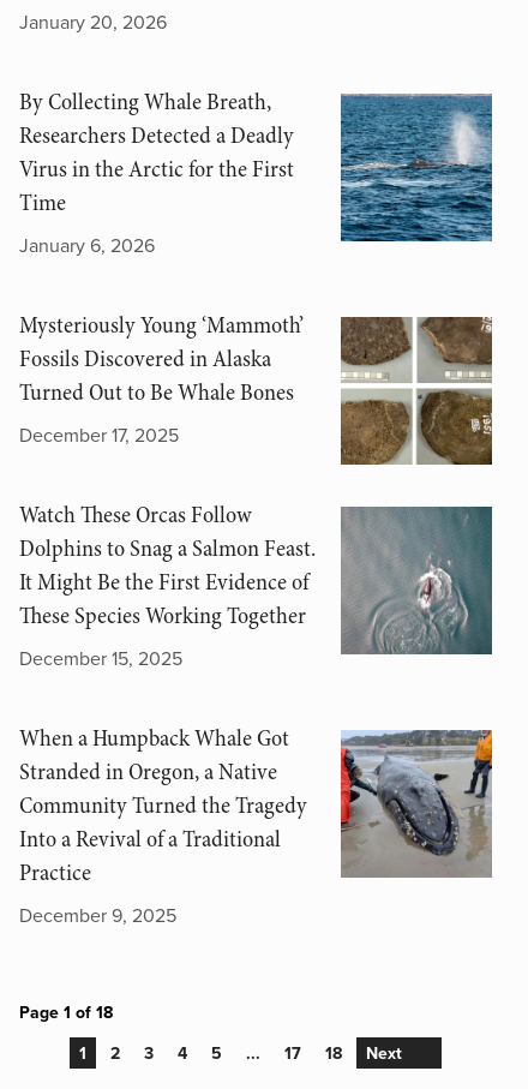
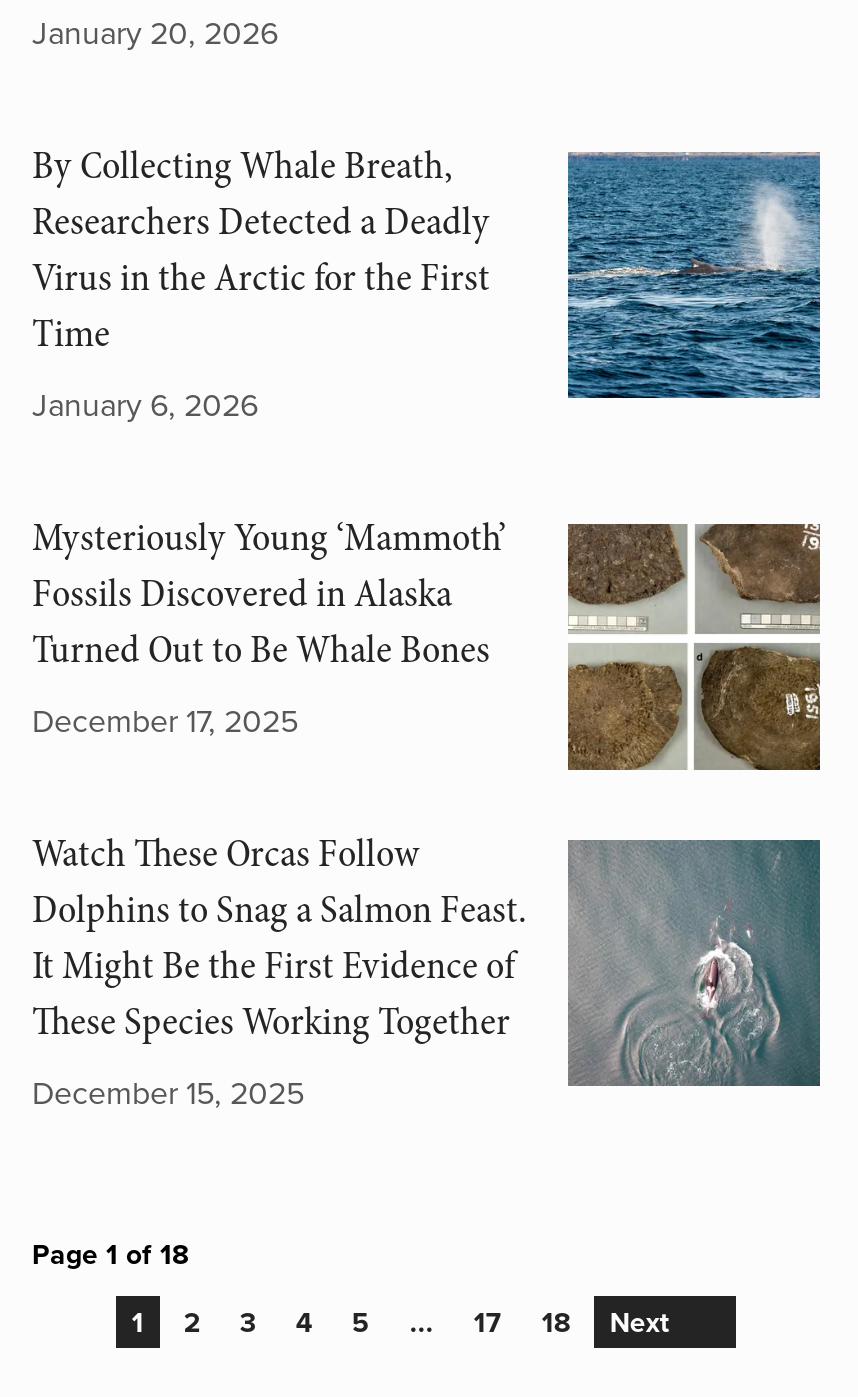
- [image]
- When a Humpback Whale Got
- Stranded in Oregon, a Native
- Community Turned the Tragedy
- Into a Revival of a Traditional
- Practice
- December 9, 2025
